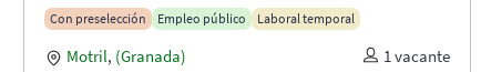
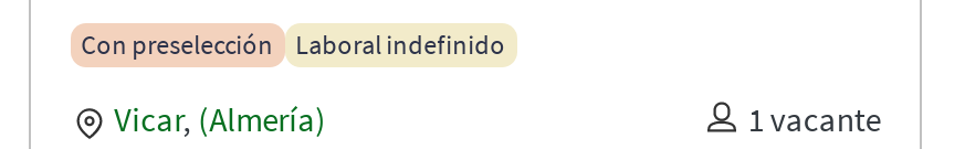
- Empleo público
- Laboral temporal
+ Laboral indefinido

- Motril, (Granada)
+ Vicar, (Almería)
